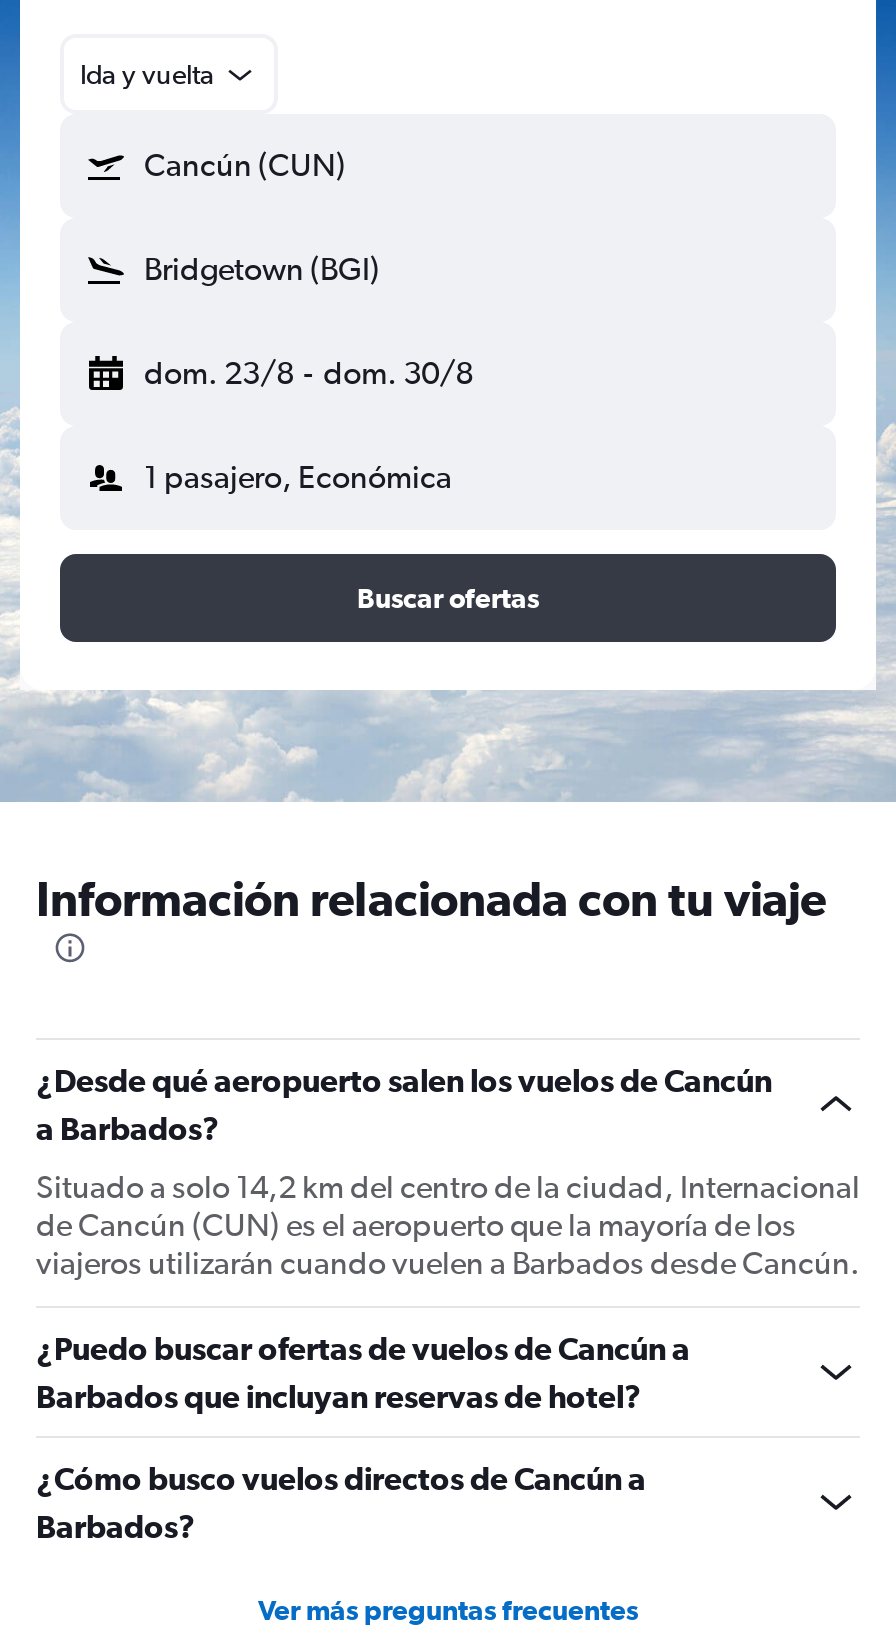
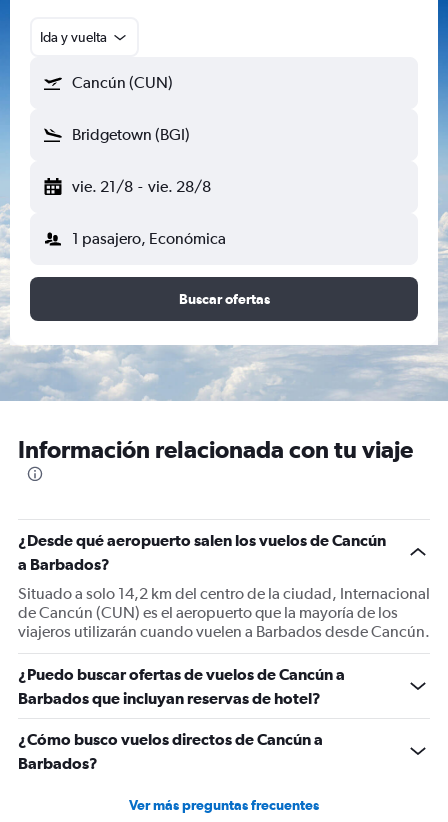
- dom. 23/8 - dom. 30/8
+ vie. 21/8 - vie. 28/8
